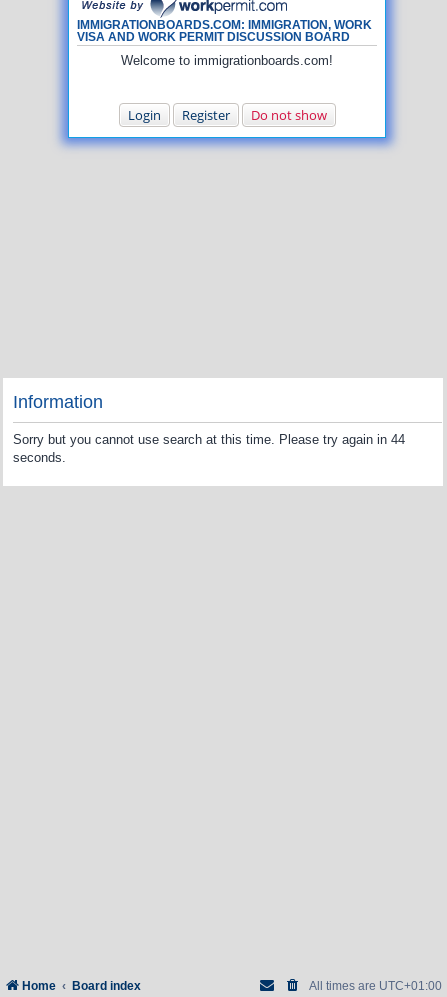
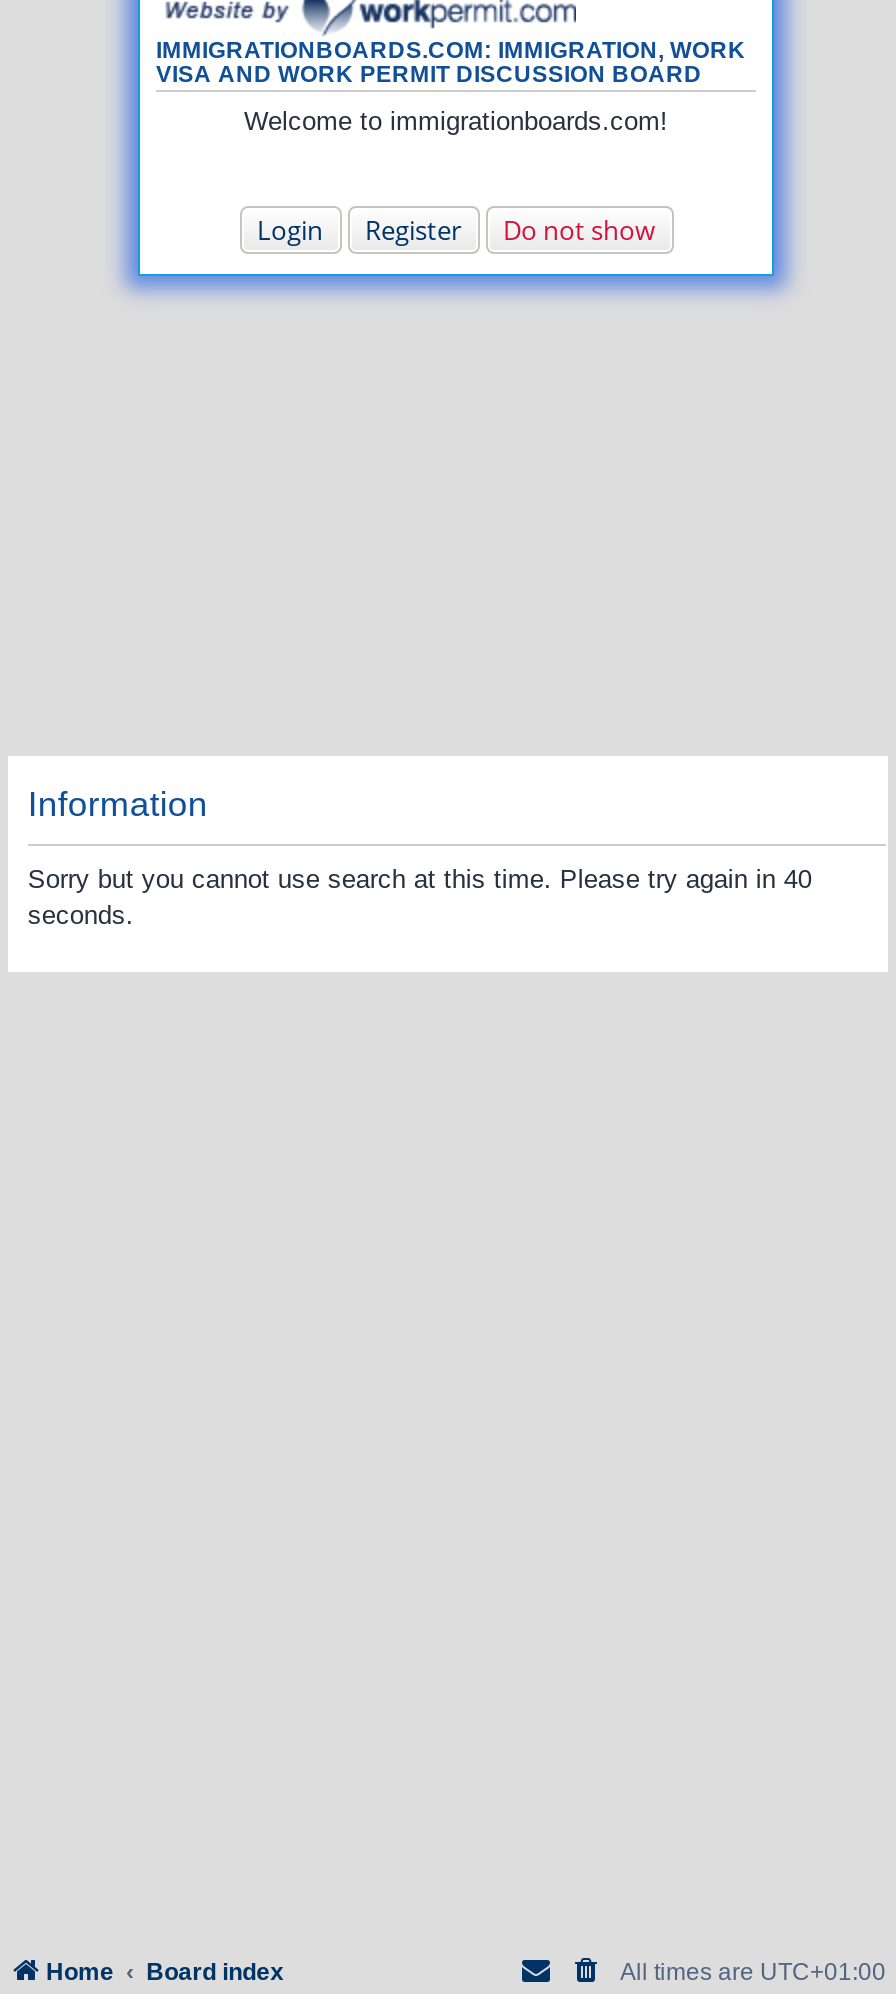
- Sorry but you cannot use search at this time. Please try again in 44
+ Sorry but you cannot use search at this time. Please try again in 40
